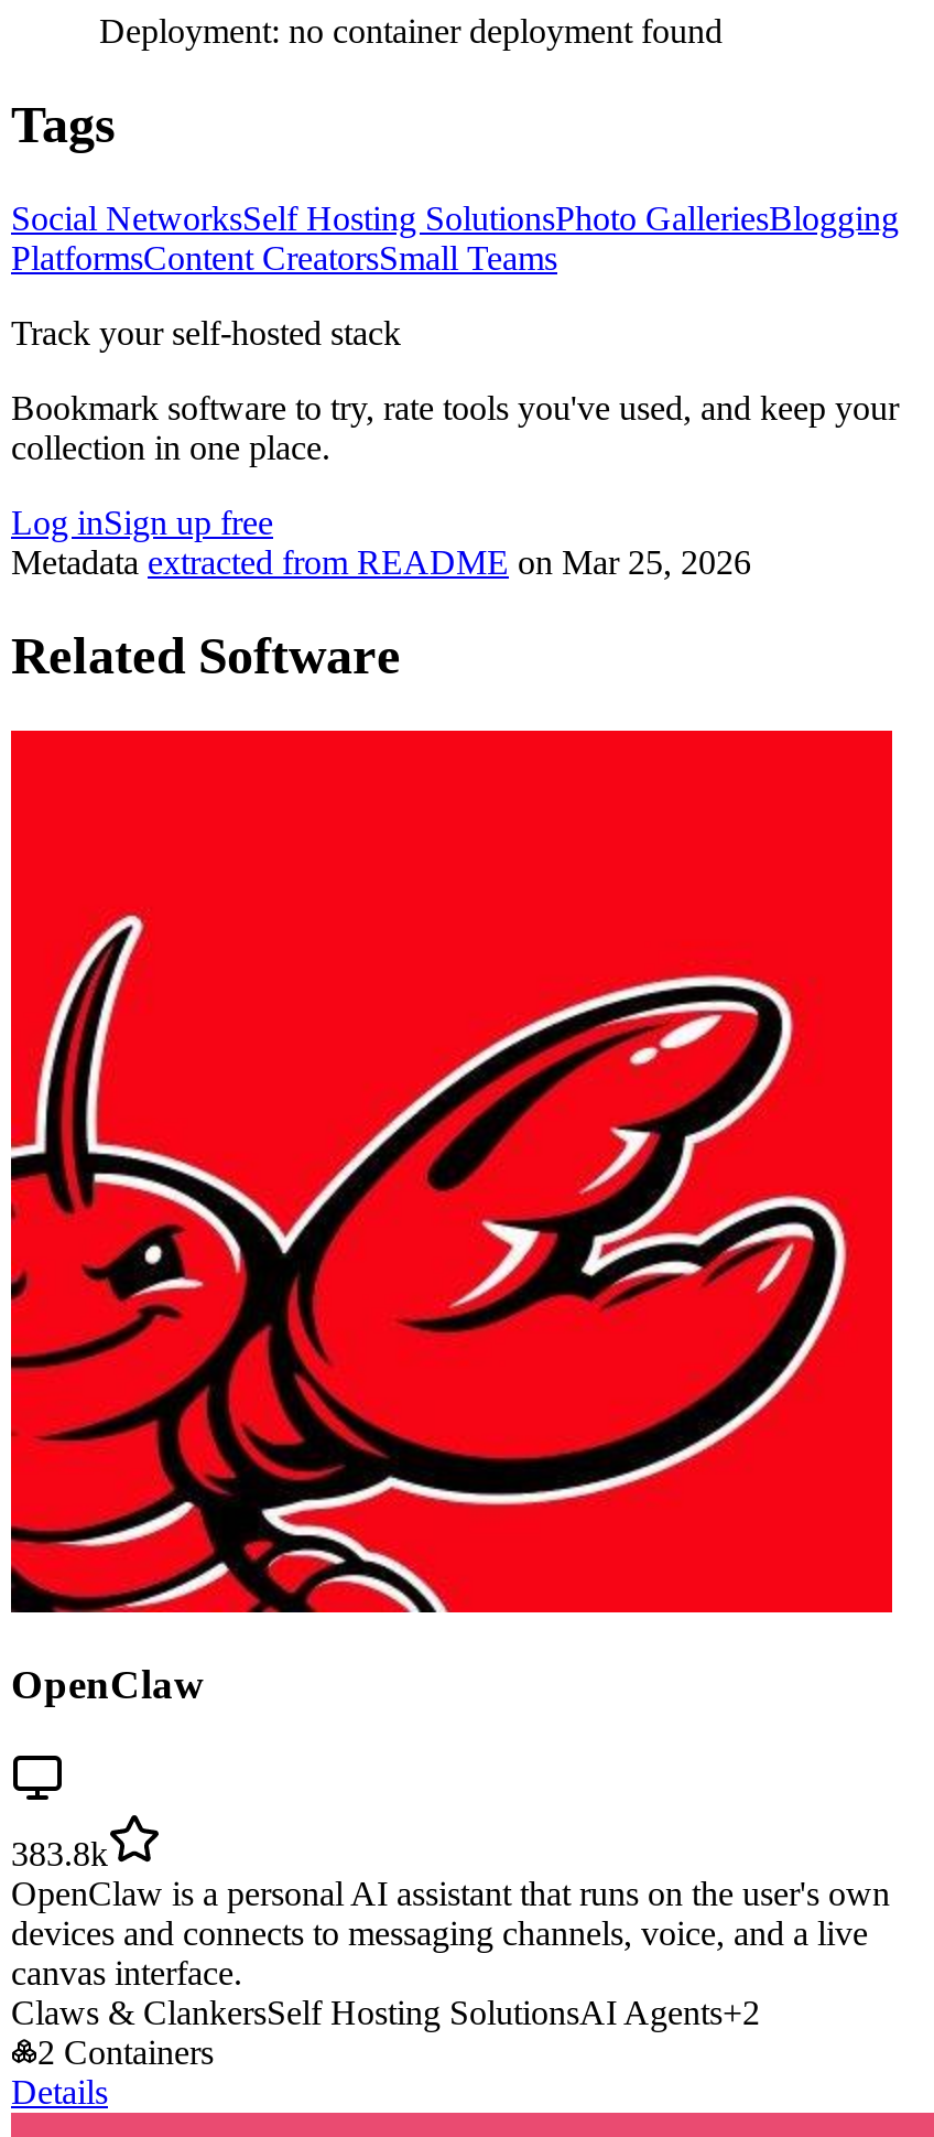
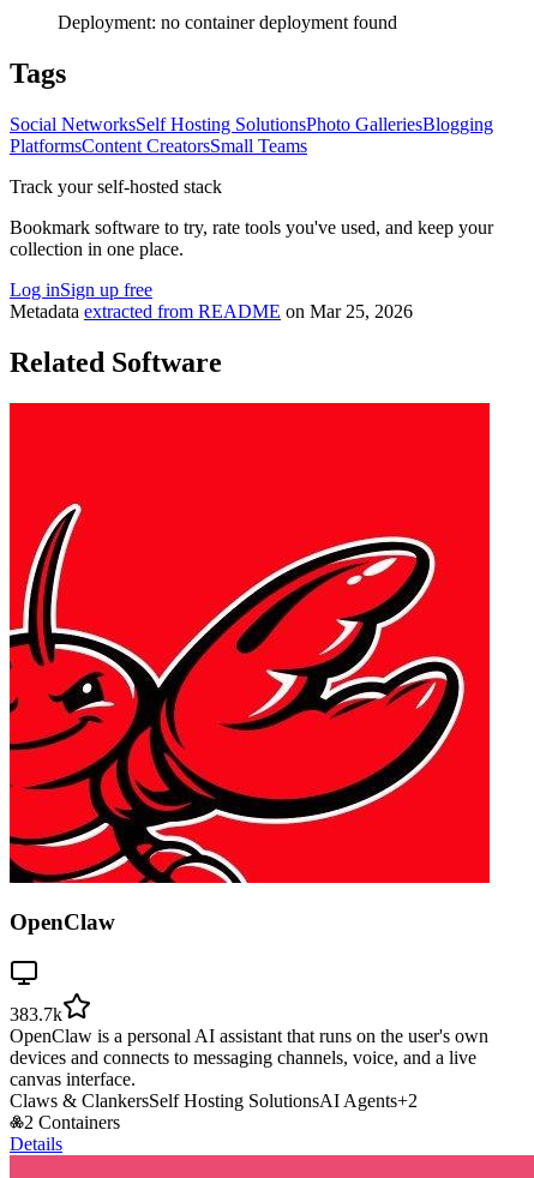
- 383.8k
+ 383.7k
